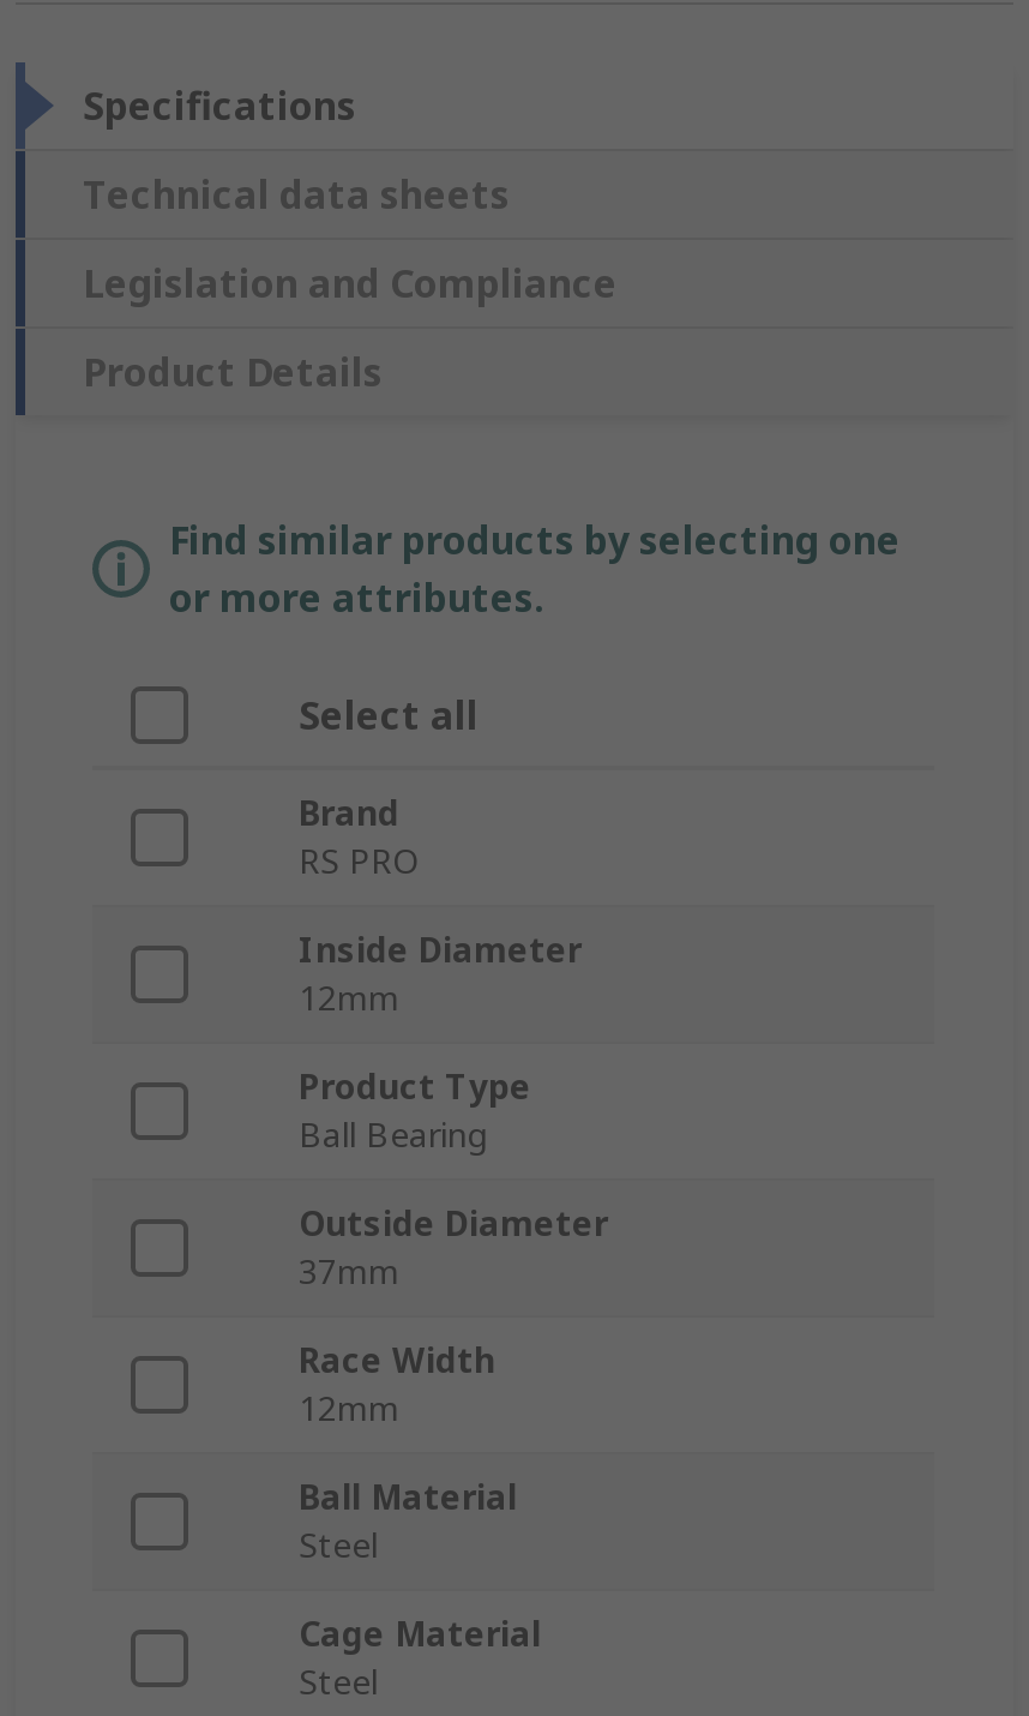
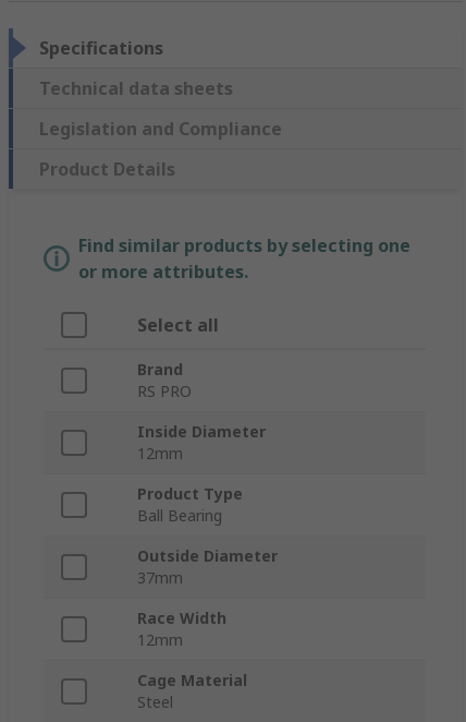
- Ball Material
- Steel
